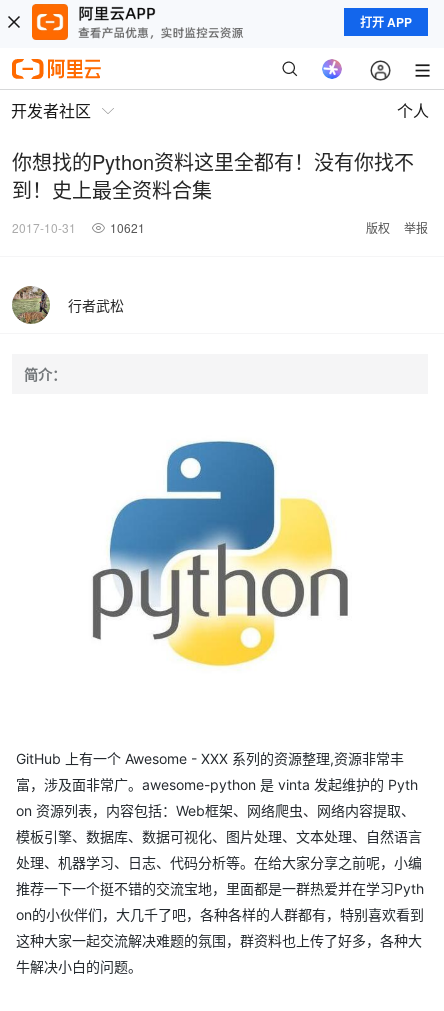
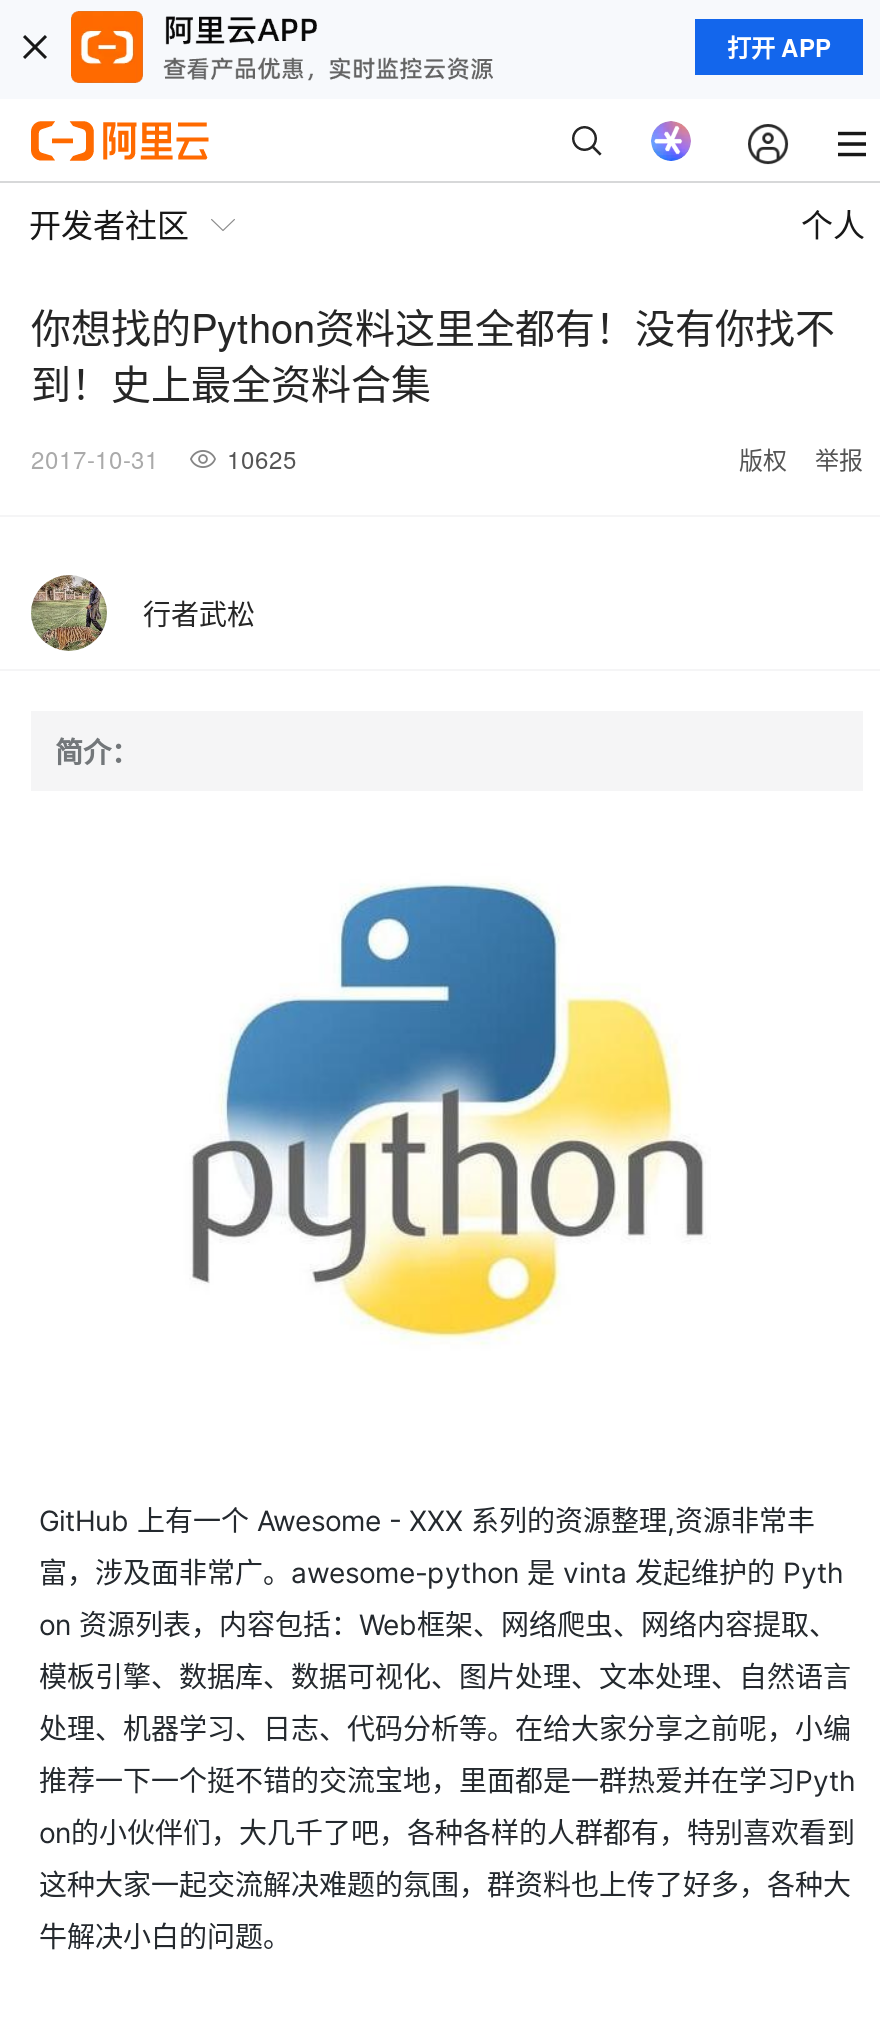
- 2017-10-31 10621
+ 2017-10-31 10625
